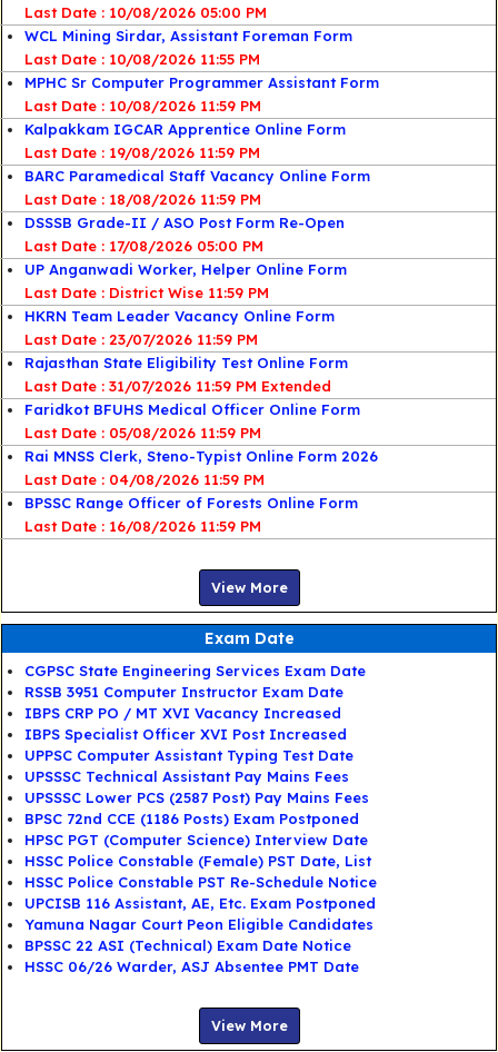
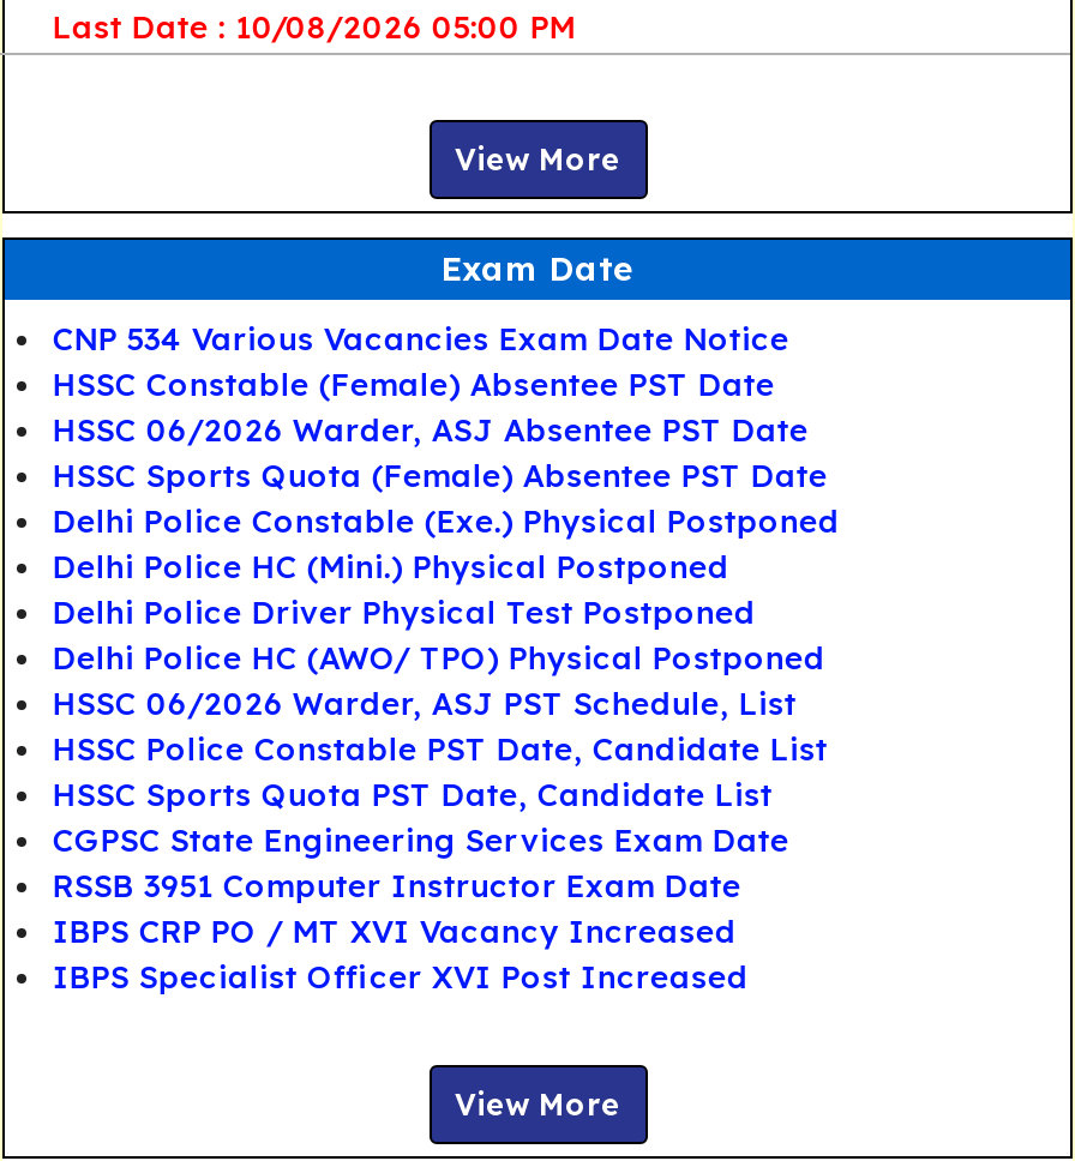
- WCL Mining Sirdar, Assistant Foreman Form
- Last Date : 10/08/2026 11:55 PM
- MPHC Sr Computer Programmer Assistant Form
- Last Date : 10/08/2026 11:59 PM
- Kalpakkam IGCAR Apprentice Online Form
- Last Date : 19/08/2026 11:59 PM
- BARC Paramedical Staff Vacancy Online Form
- Last Date : 18/08/2026 11:59 PM
- DSSSB Grade-II / ASO Post Form Re-Open
- Last Date : 17/08/2026 05:00 PM
- UP Anganwadi Worker, Helper Online Form
- Last Date : District Wise 11:59 PM
- HKRN Team Leader Vacancy Online Form
- Last Date : 23/07/2026 11:59 PM
- Rajasthan State Eligibility Test Online Form
- Last Date : 31/07/2026 11:59 PM Extended
- Faridkot BFUHS Medical Officer Online Form
- Last Date : 05/08/2026 11:59 PM
- Rai MNSS Clerk, Steno-Typist Online Form 2026
- Last Date : 04/08/2026 11:59 PM
- BPSSC Range Officer of Forests Online Form
- Last Date : 16/08/2026 11:59 PM

+ CNP 534 Various Vacancies Exam Date Notice
+ HSSC Constable (Female) Absentee PST Date
+ HSSC 06/2026 Warder, ASJ Absentee PST Date
+ HSSC Sports Quota (Female) Absentee PST Date
+ Delhi Police Constable (Exe.) Physical Postponed
+ Delhi Police HC (Mini.) Physical Postponed
+ Delhi Police Driver Physical Test Postponed
+ Delhi Police HC (AWO/ TPO) Physical Postponed
+ HSSC 06/2026 Warder, ASJ PST Schedule, List
+ HSSC Police Constable PST Date, Candidate List
+ HSSC Sports Quota PST Date, Candidate List

- UPPSC Computer Assistant Typing Test Date
- UPSSSC Technical Assistant Pay Mains Fees
- UPSSSC Lower PCS (2587 Post) Pay Mains Fees
- BPSC 72nd CCE (1186 Posts) Exam Postponed
- HPSC PGT (Computer Science) Interview Date
- HSSC Police Constable (Female) PST Date, List
- HSSC Police Constable PST Re-Schedule Notice
- UPCISB 116 Assistant, AE, Etc. Exam Postponed
- Yamuna Nagar Court Peon Eligible Candidates
- BPSSC 22 ASI (Technical) Exam Date Notice
- HSSC 06/26 Warder, ASJ Absentee PMT Date
